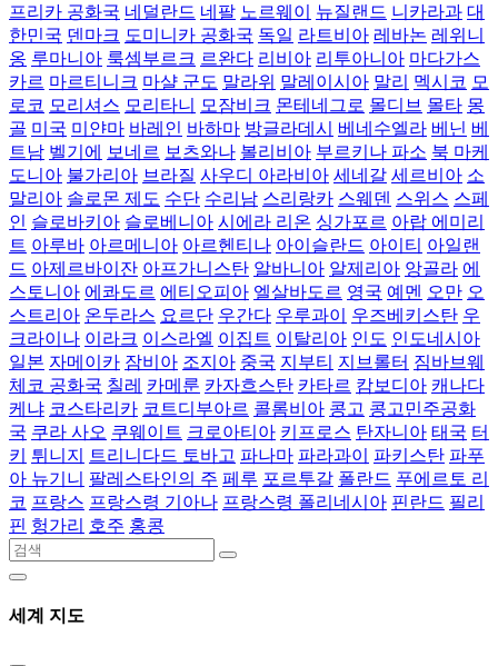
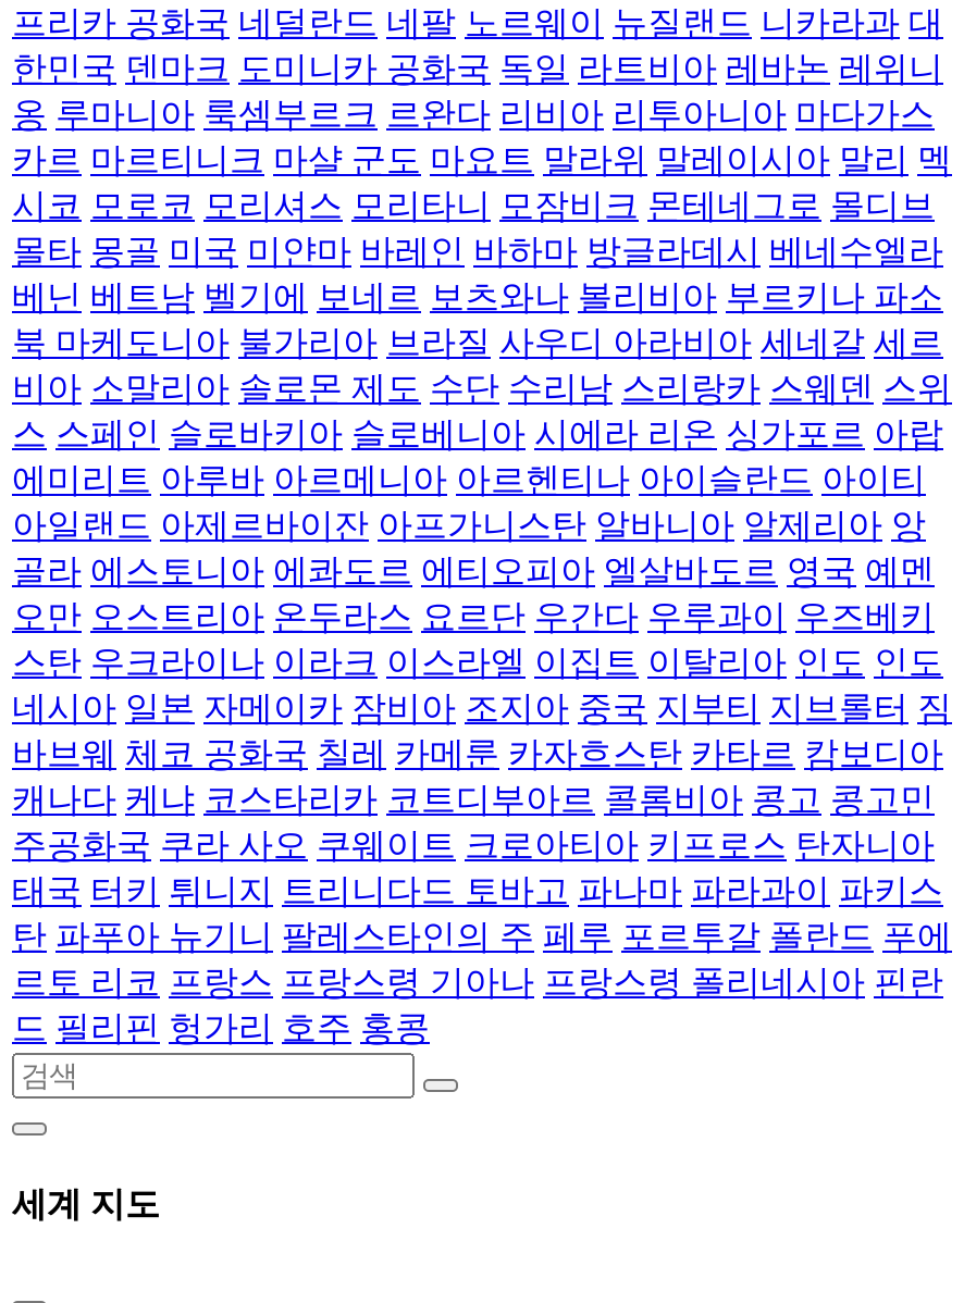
- 카르 마르티니크 마샬 군도 말라위 말레이시아 말리 멕시코 모
- 로코 모리셔스 모리타니 모잠비크 몬테네그로 몰디브 몰타 몽
- 골 미국 미얀마 바레인 바하마 방글라데시 베네수엘라 베닌 베
- 트남 벨기에 보네르 보츠와나 볼리비아 부르키나 파소 북 마케
- 도니아 불가리아 브라질 사우디 아라비아 세네갈 세르비아 소
- 말리아 솔로몬 제도 수단 수리남 스리랑카 스웨덴 스위스 스페
- 인 슬로바키아 슬로베니아 시에라 리온 싱가포르 아랍 에미리
- 트 아루바 아르메니아 아르헨티나 아이슬란드 아이티 아일랜
- 드 아제르바이잔 아프가니스탄 알바니아 알제리아 앙골라 에
- 스토니아 에콰도르 에티오피아 엘살바도르 영국 예멘 오만 오
- 스트리아 온두라스 요르단 우간다 우루과이 우즈베키스탄 우
- 크라이나 이라크 이스라엘 이집트 이탈리아 인도 인도네시아
- 일본 자메이카 잠비아 조지아 중국 지부티 지브롤터 짐바브웨
- 체코 공화국 칠레 카메룬 카자흐스탄 카타르 캄보디아 캐나다
- 케냐 코스타리카 코트디부아르 콜롬비아 콩고 콩고민주공화
- 국 쿠라 사오 쿠웨이트 크로아티아 키프로스 탄자니아 태국 터
- 키 튀니지 트리니다드 토바고 파나마 파라과이 파키스탄 파푸
- 아 뉴기니 팔레스타인의 주 페루 포르투갈 폴란드 푸에르토 리
- 코 프랑스 프랑스령 기아나 프랑스령 폴리네시아 핀란드 필리
- 핀 헝가리 호주 홍콩
+ 카르 마르티니크 마샬 군도 마요트 말라위 말레이시아 말리 멕
+ 시코 모로코 모리셔스 모리타니 모잠비크 몬테네그로 몰디브
+ 몰타 몽골 미국 미얀마 바레인 바하마 방글라데시 베네수엘라
+ 베닌 베트남 벨기에 보네르 보츠와나 볼리비아 부르키나 파소
+ 북 마케도니아 불가리아 브라질 사우디 아라비아 세네갈 세르
+ 비아 소말리아 솔로몬 제도 수단 수리남 스리랑카 스웨덴 스위
+ 스 스페인 슬로바키아 슬로베니아 시에라 리온 싱가포르 아랍
+ 에미리트 아루바 아르메니아 아르헨티나 아이슬란드 아이티
+ 아일랜드 아제르바이잔 아프가니스탄 알바니아 알제리아 앙
+ 골라 에스토니아 에콰도르 에티오피아 엘살바도르 영국 예멘
+ 오만 오스트리아 온두라스 요르단 우간다 우루과이 우즈베키
+ 스탄 우크라이나 이라크 이스라엘 이집트 이탈리아 인도 인도
+ 네시아 일본 자메이카 잠비아 조지아 중국 지부티 지브롤터 짐
+ 바브웨 체코 공화국 칠레 카메룬 카자흐스탄 카타르 캄보디아
+ 캐나다 케냐 코스타리카 코트디부아르 콜롬비아 콩고 콩고민
+ 주공화국 쿠라 사오 쿠웨이트 크로아티아 키프로스 탄자니아
+ 태국 터키 튀니지 트리니다드 토바고 파나마 파라과이 파키스
+ 탄 파푸아 뉴기니 팔레스타인의 주 페루 포르투갈 폴란드 푸에
+ 르토 리코 프랑스 프랑스령 기아나 프랑스령 폴리네시아 핀란
+ 드 필리핀 헝가리 호주 홍콩
